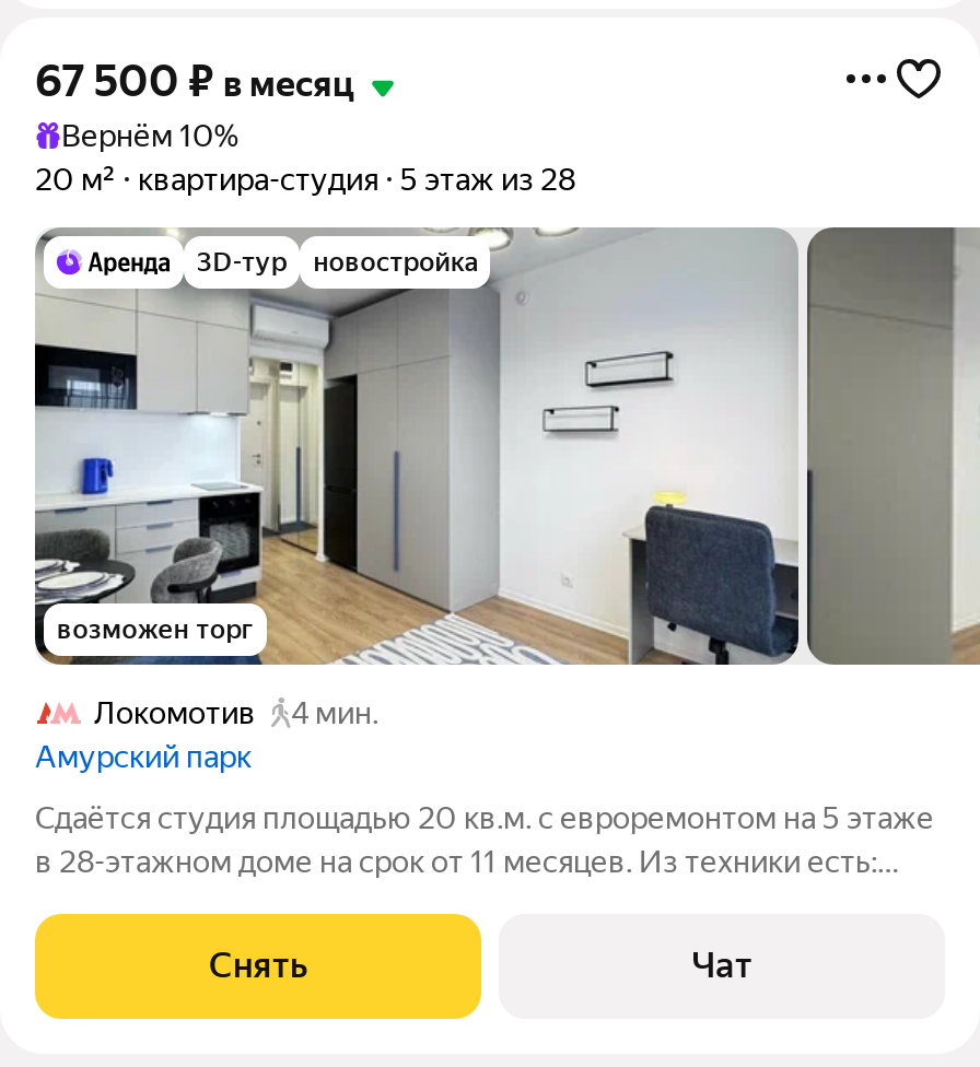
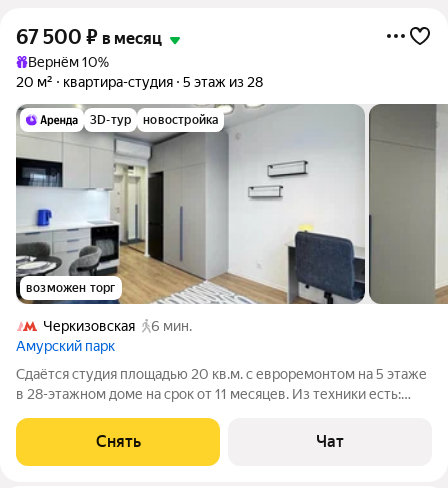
- Локомотив
- 4 мин.
+ Черкизовская
+ 6 мин.
